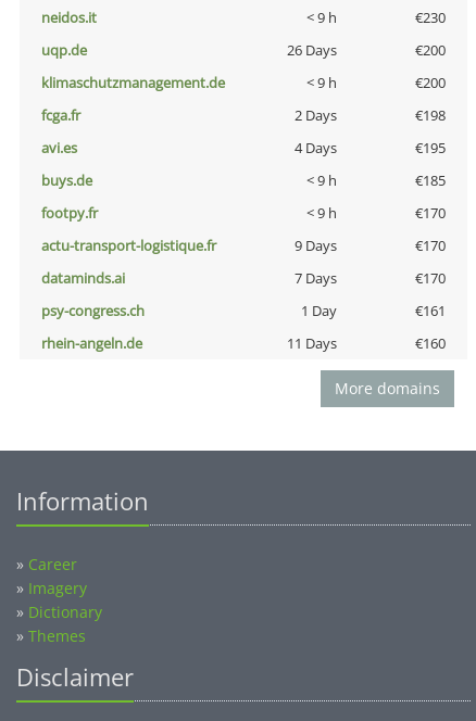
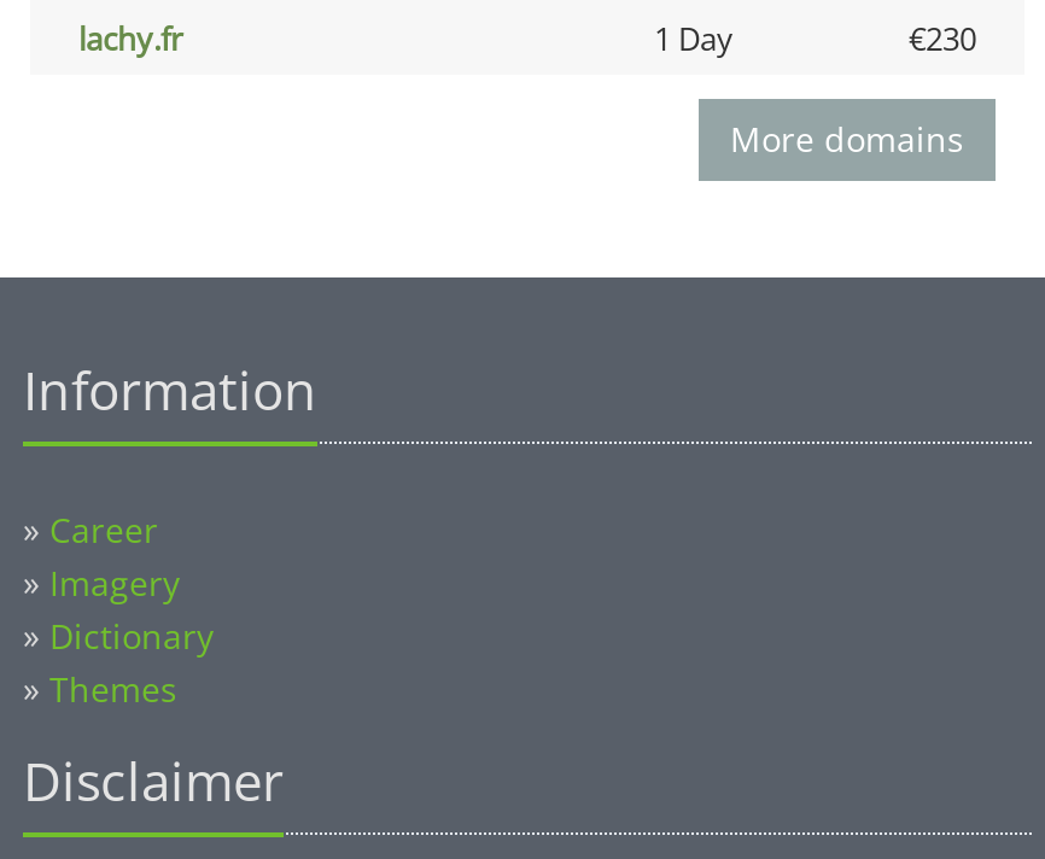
- neidos.it
- < 9 h
+ lachy.fr
+ 1 Day

- uqp.de
- 26 Days
- €200
- klimaschutzmanagement.de
- < 9 h
- €200
- fcga.fr
- 2 Days
- €198
- avi.es
- 4 Days
- €195
- buys.de
- < 9 h
- €185
- footpy.fr
- < 9 h
- €170
- actu-transport-logistique.fr
- 9 Days
- €170
- dataminds.ai
- 7 Days
- €170
- psy-congress.ch
- 1 Day
- €161
- rhein-angeln.de
- 11 Days
- €160
